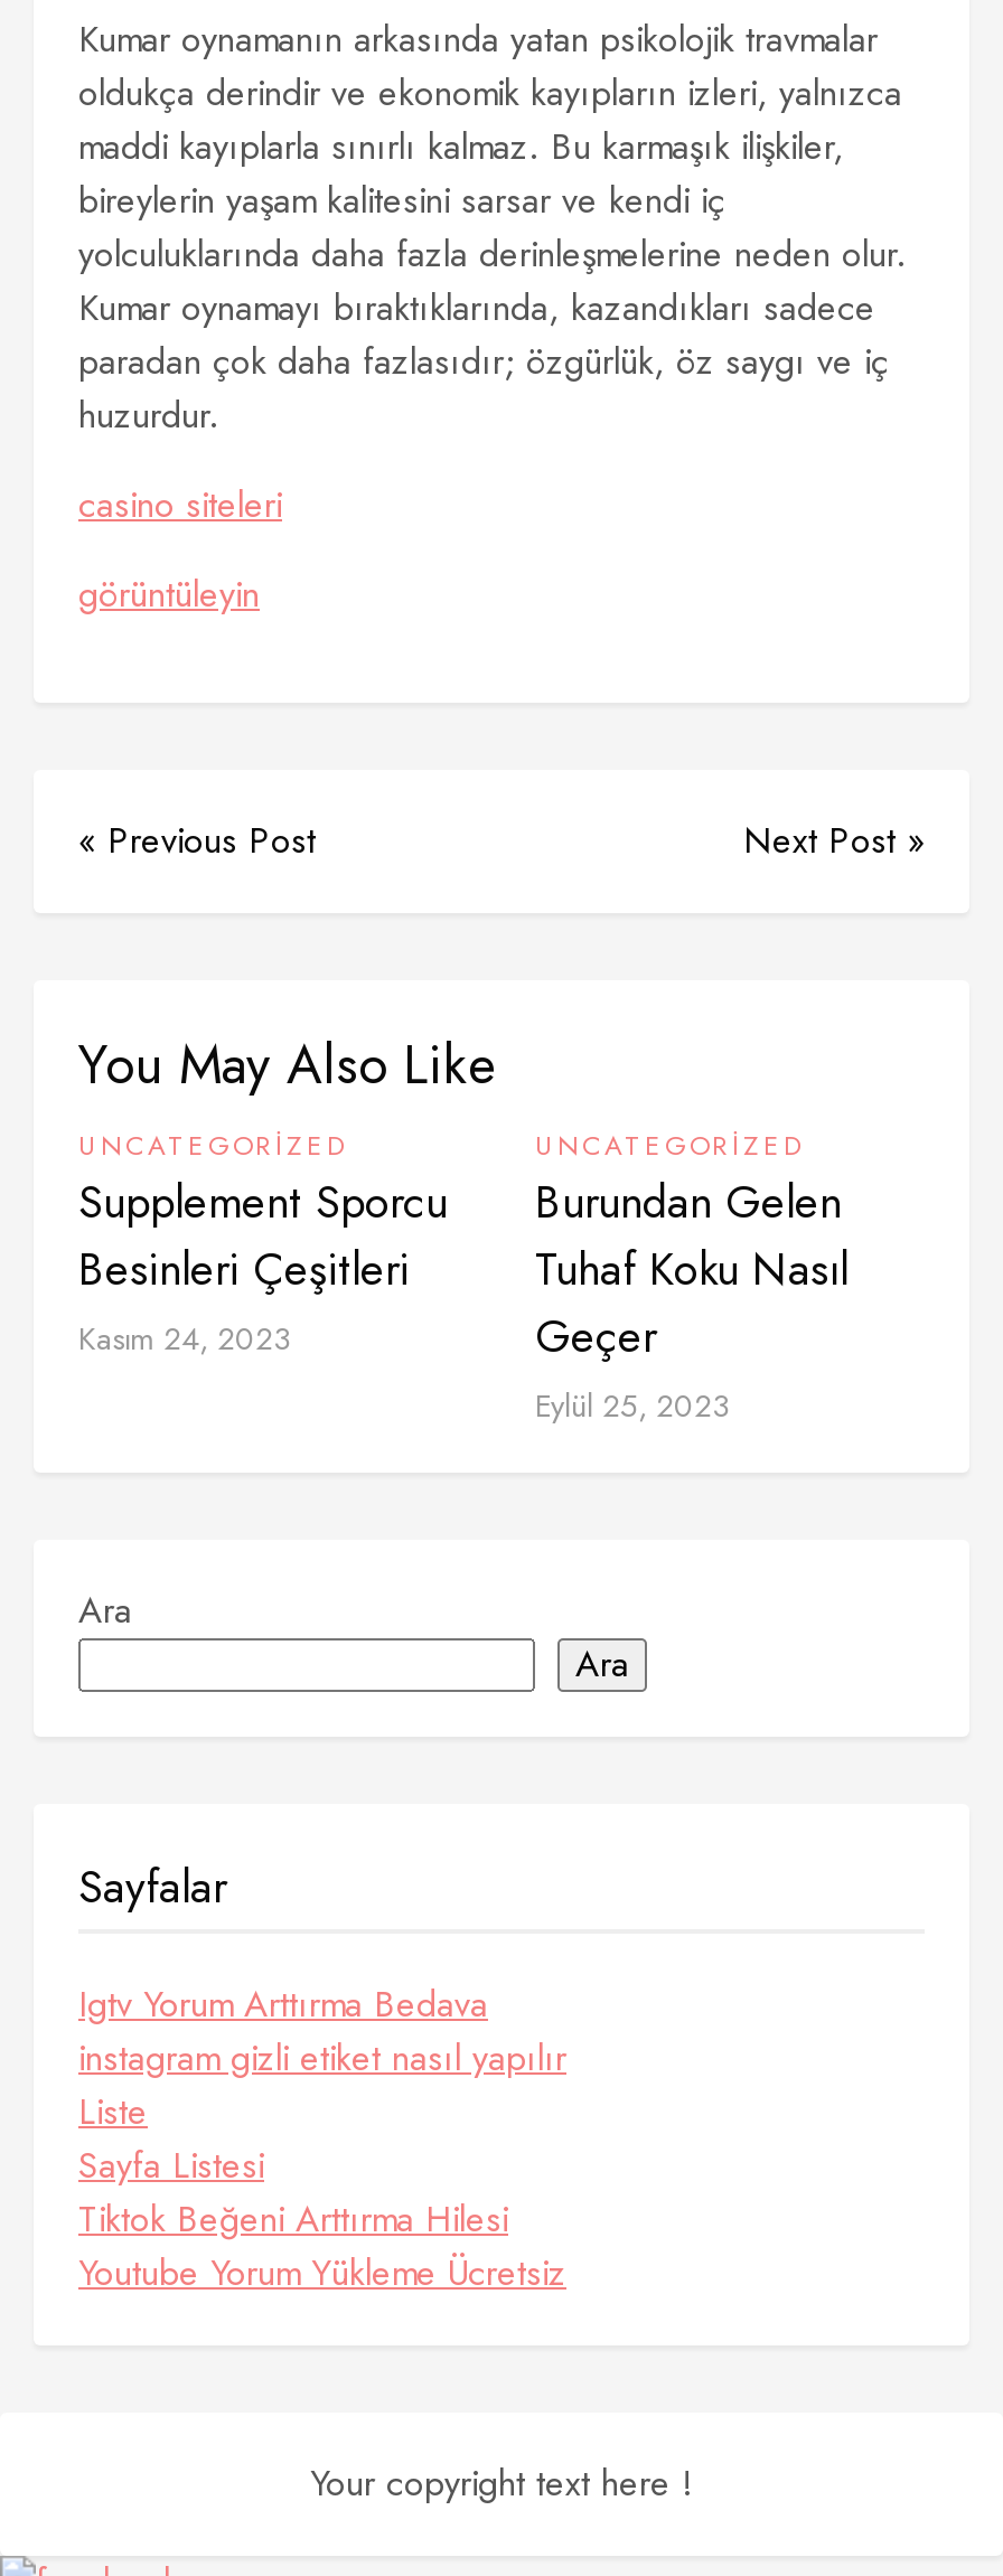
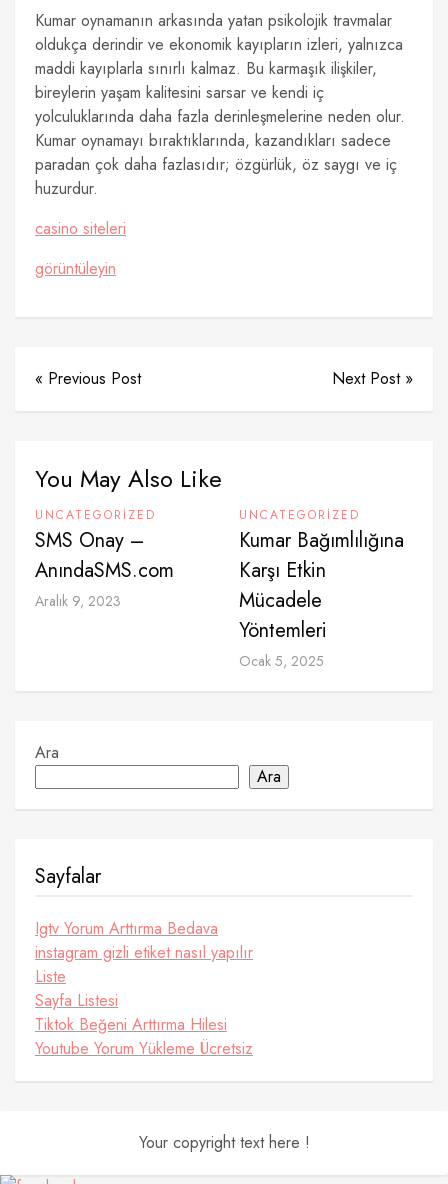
- Supplement Sporcu
- Besinleri Çeşitleri
- Kasım 24, 2023
+ SMS Onay –
+ AnındaSMS.com
+ Aralık 9, 2023

- Burundan Gelen
- Tuhaf Koku Nasıl
- Geçer
- Eylül 25, 2023
+ Kumar Bağımlılığına
+ Karşı Etkin
+ Mücadele
+ Yöntemleri
+ Ocak 5, 2025
